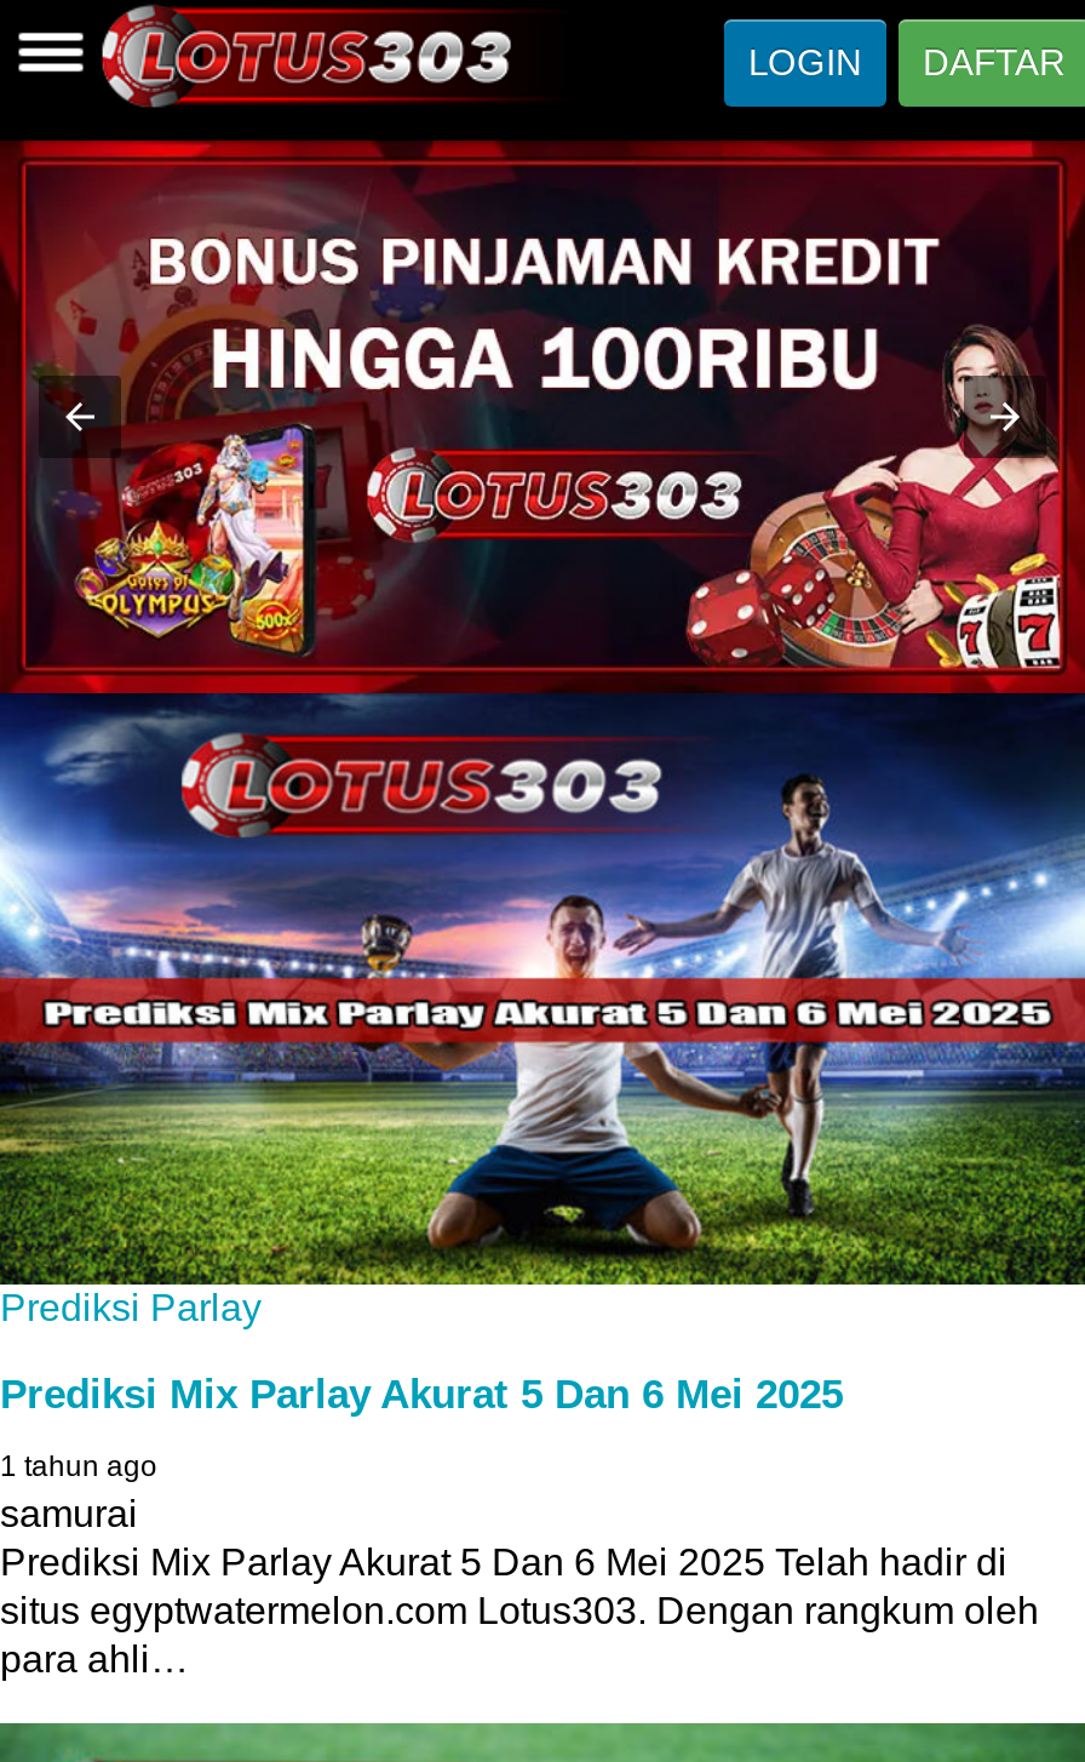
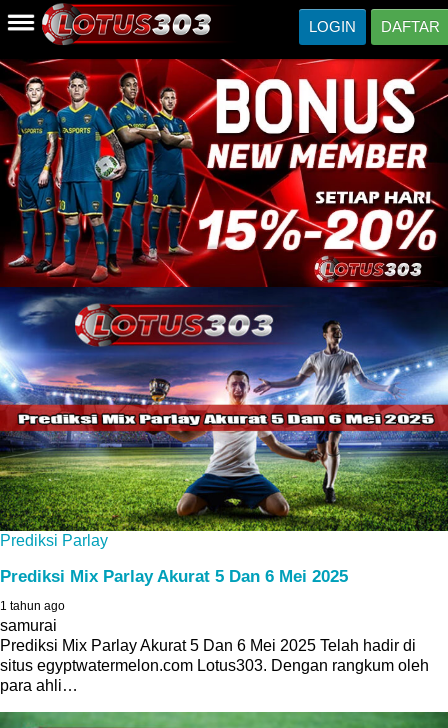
- [image]
+ [image]
